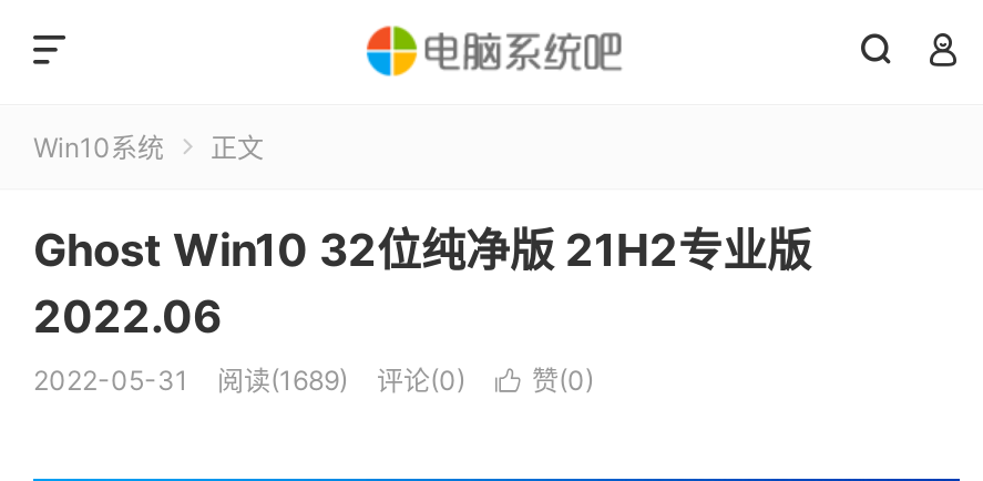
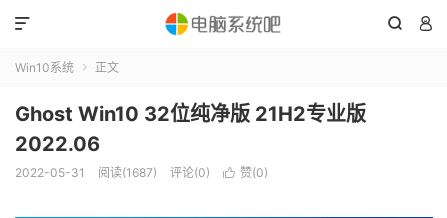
- 阅读(1689)
+ 阅读(1687)
